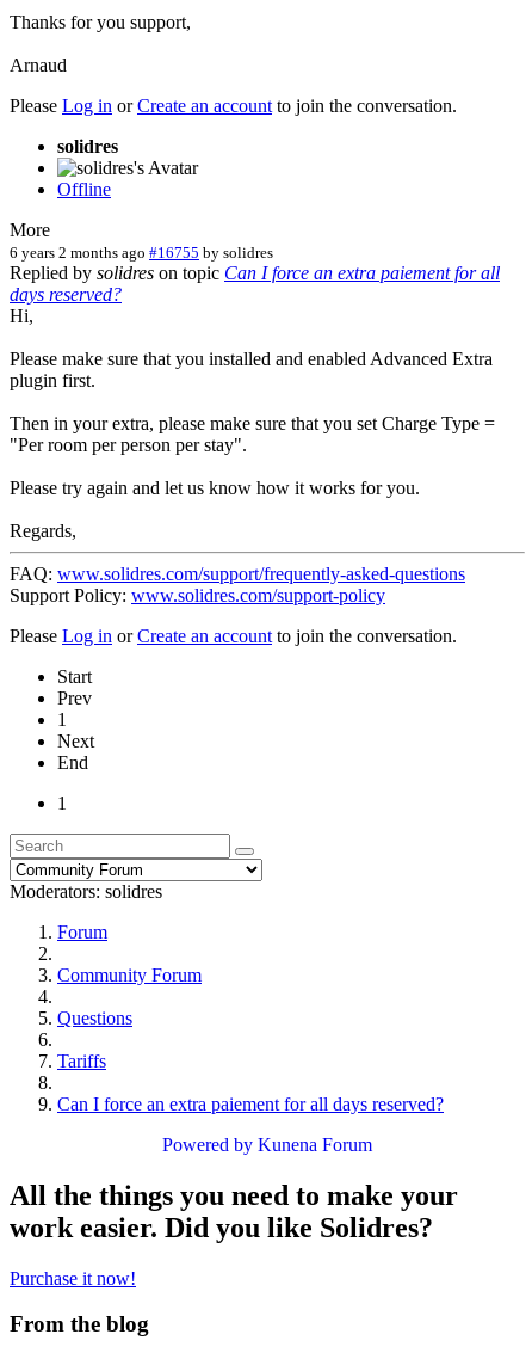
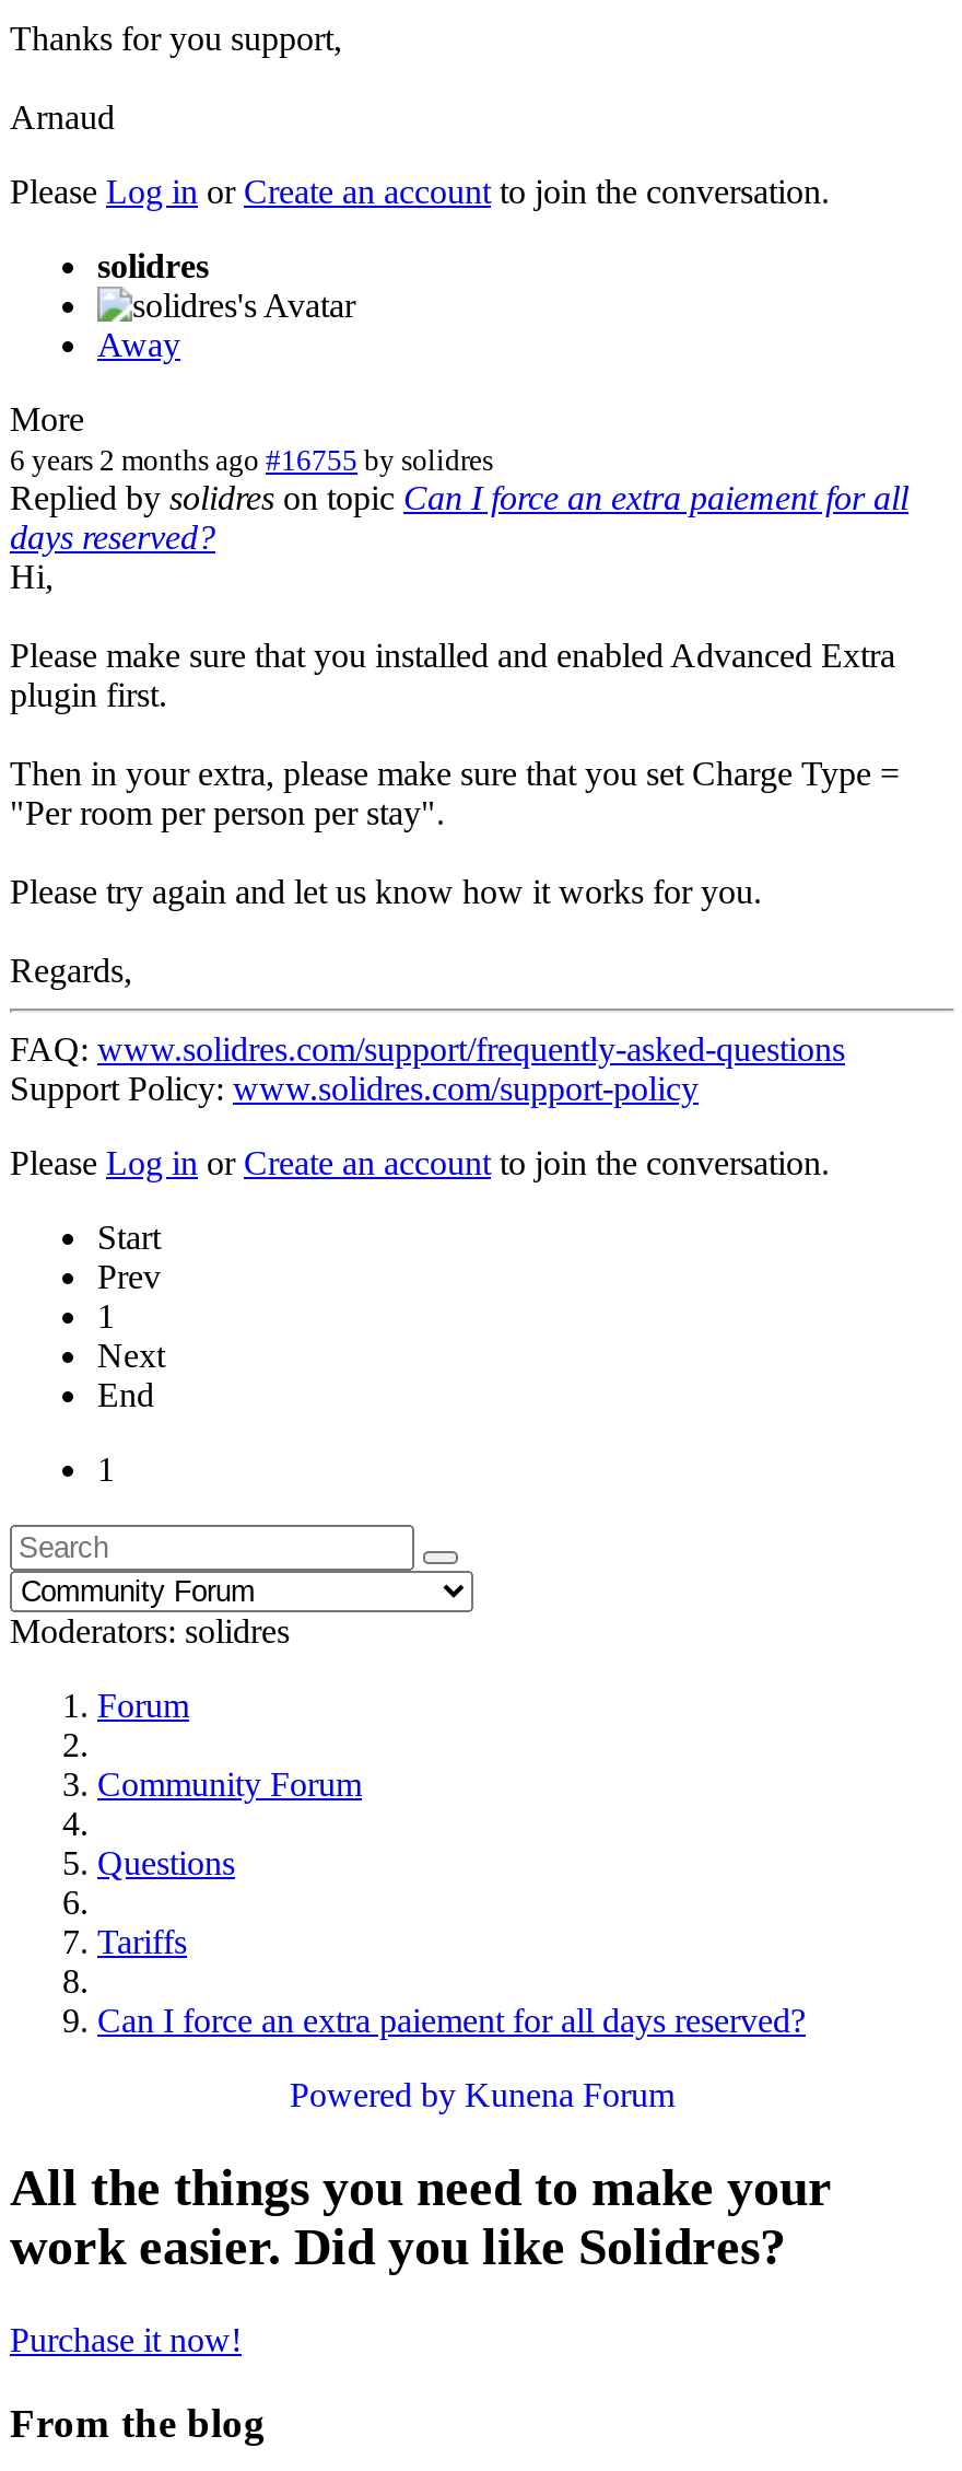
- Offline
+ Away
